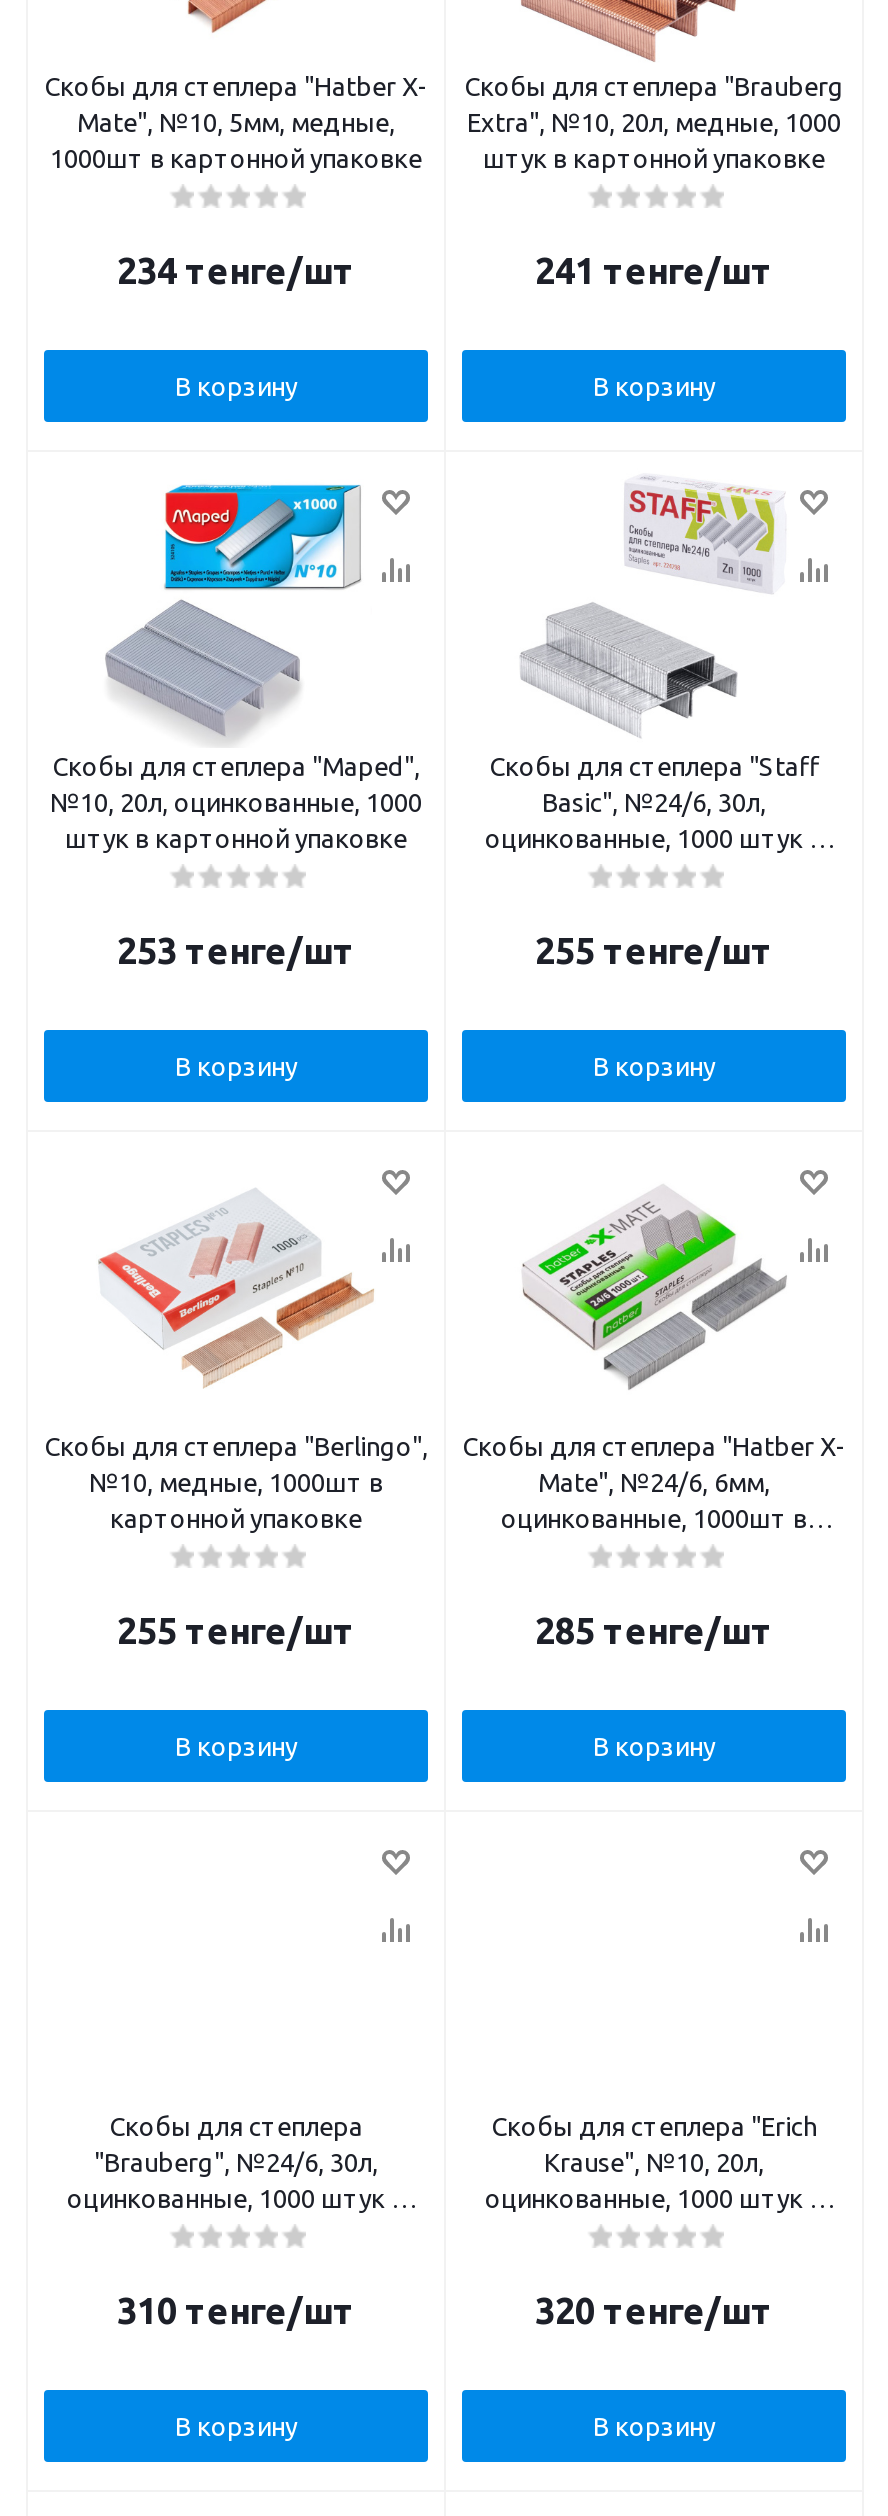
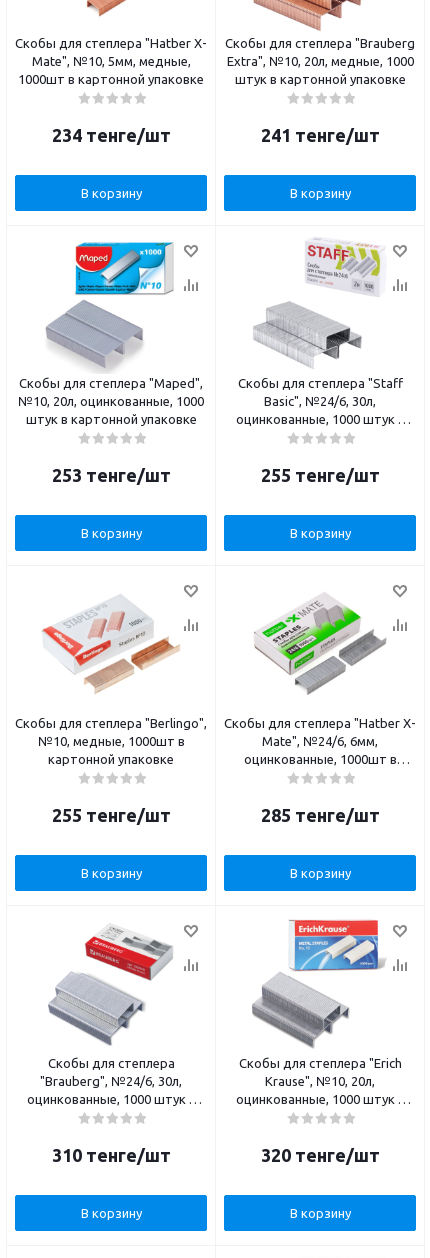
+ [image]

+ [image]
